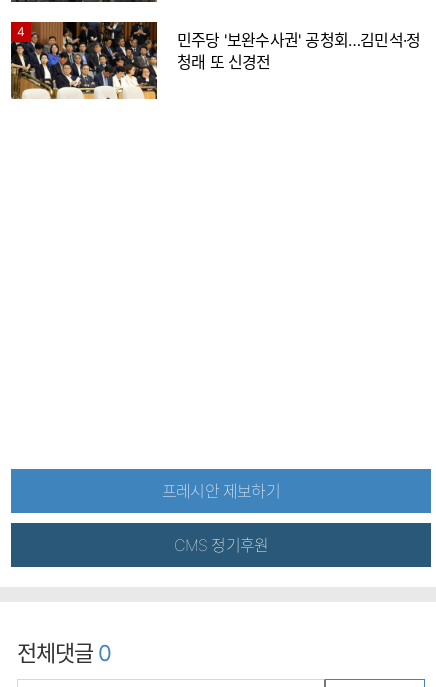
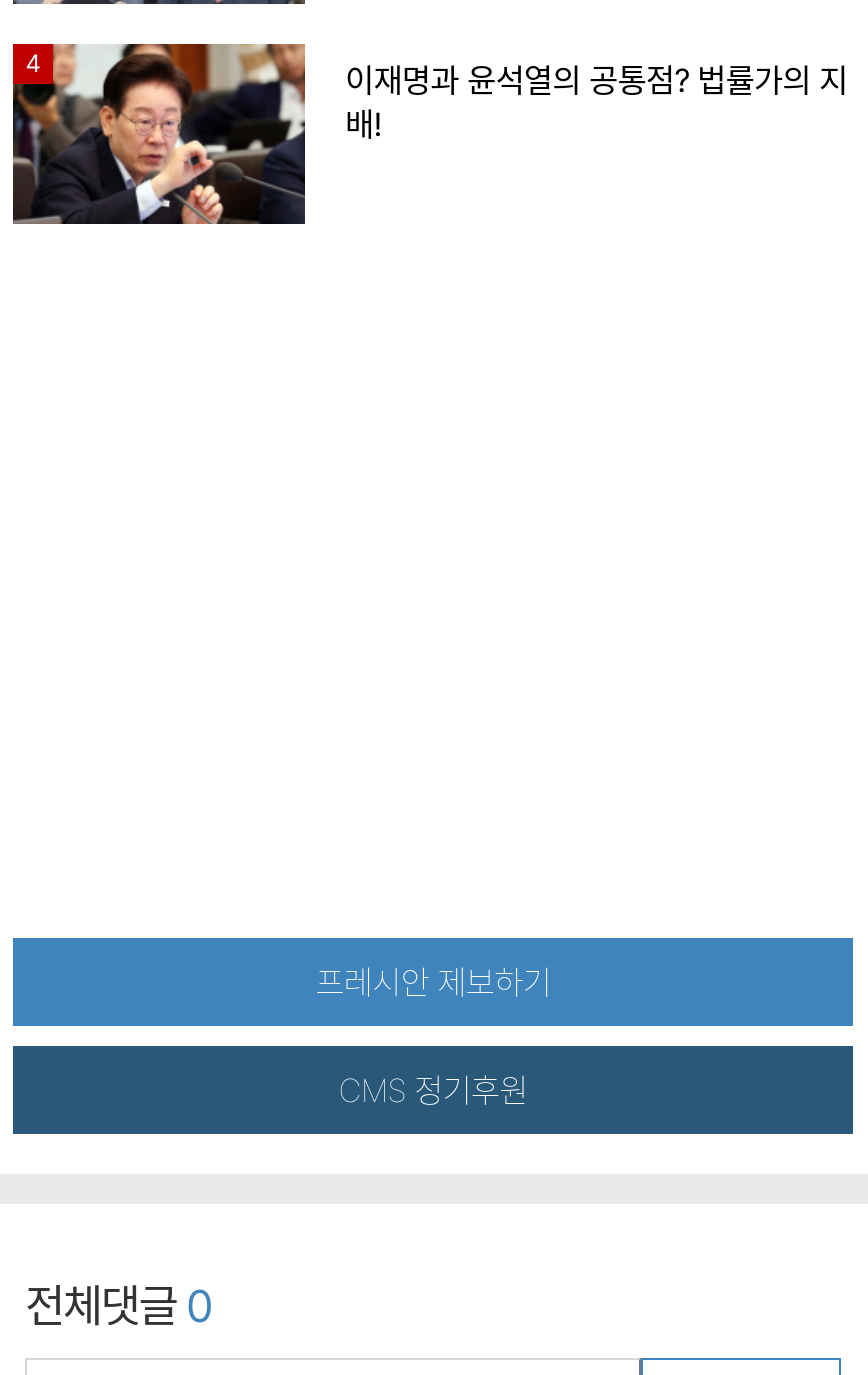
- [image]
- 민주당 '보완수사권' 공청회…김민석·정
- 청래 또 신경전
+ [image]
+ 이재명과 윤석열의 공통점? 법률가의 지
+ 배!
